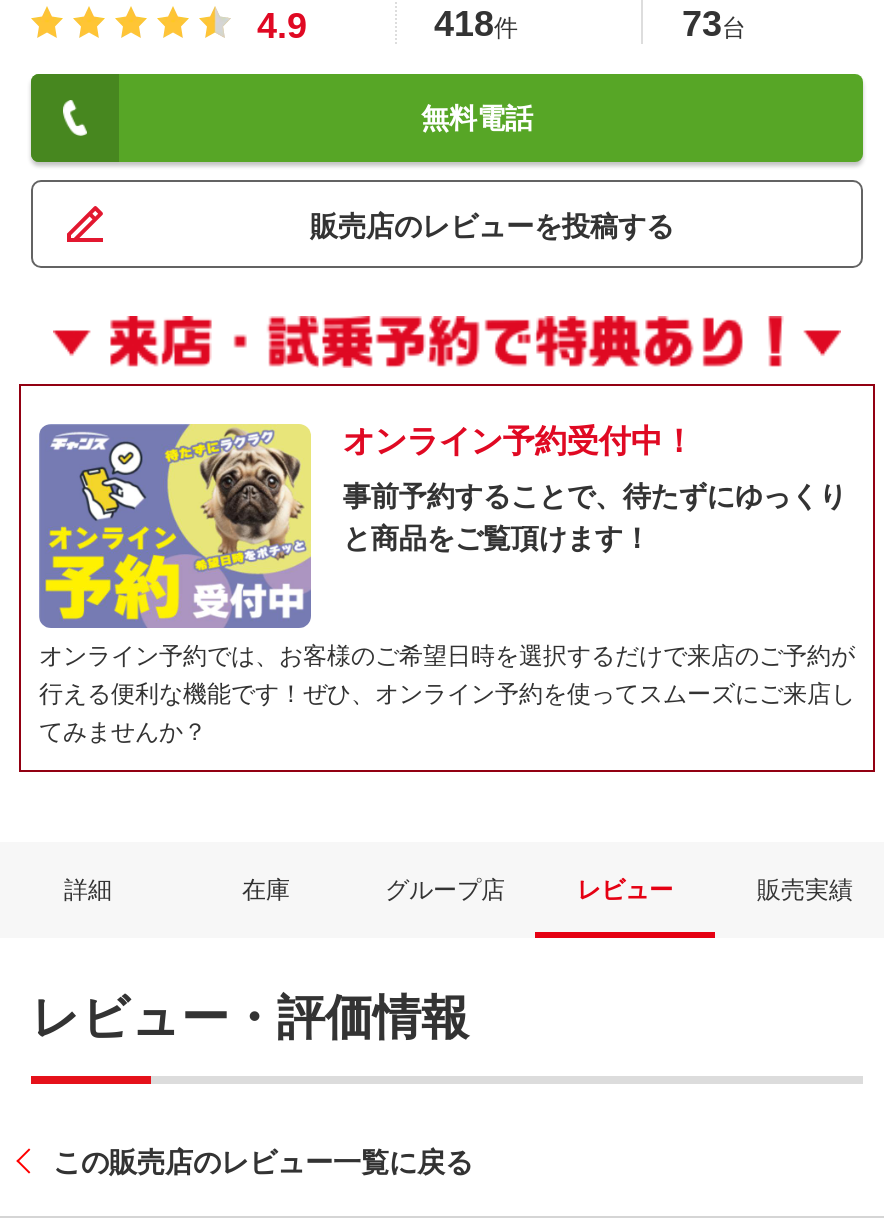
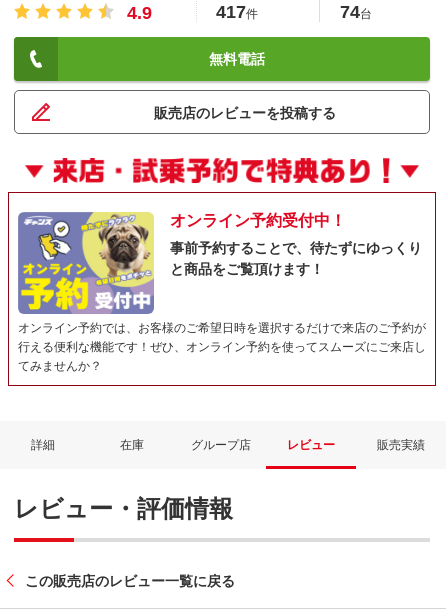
- 418件
+ 417件

- 73台
+ 74台
